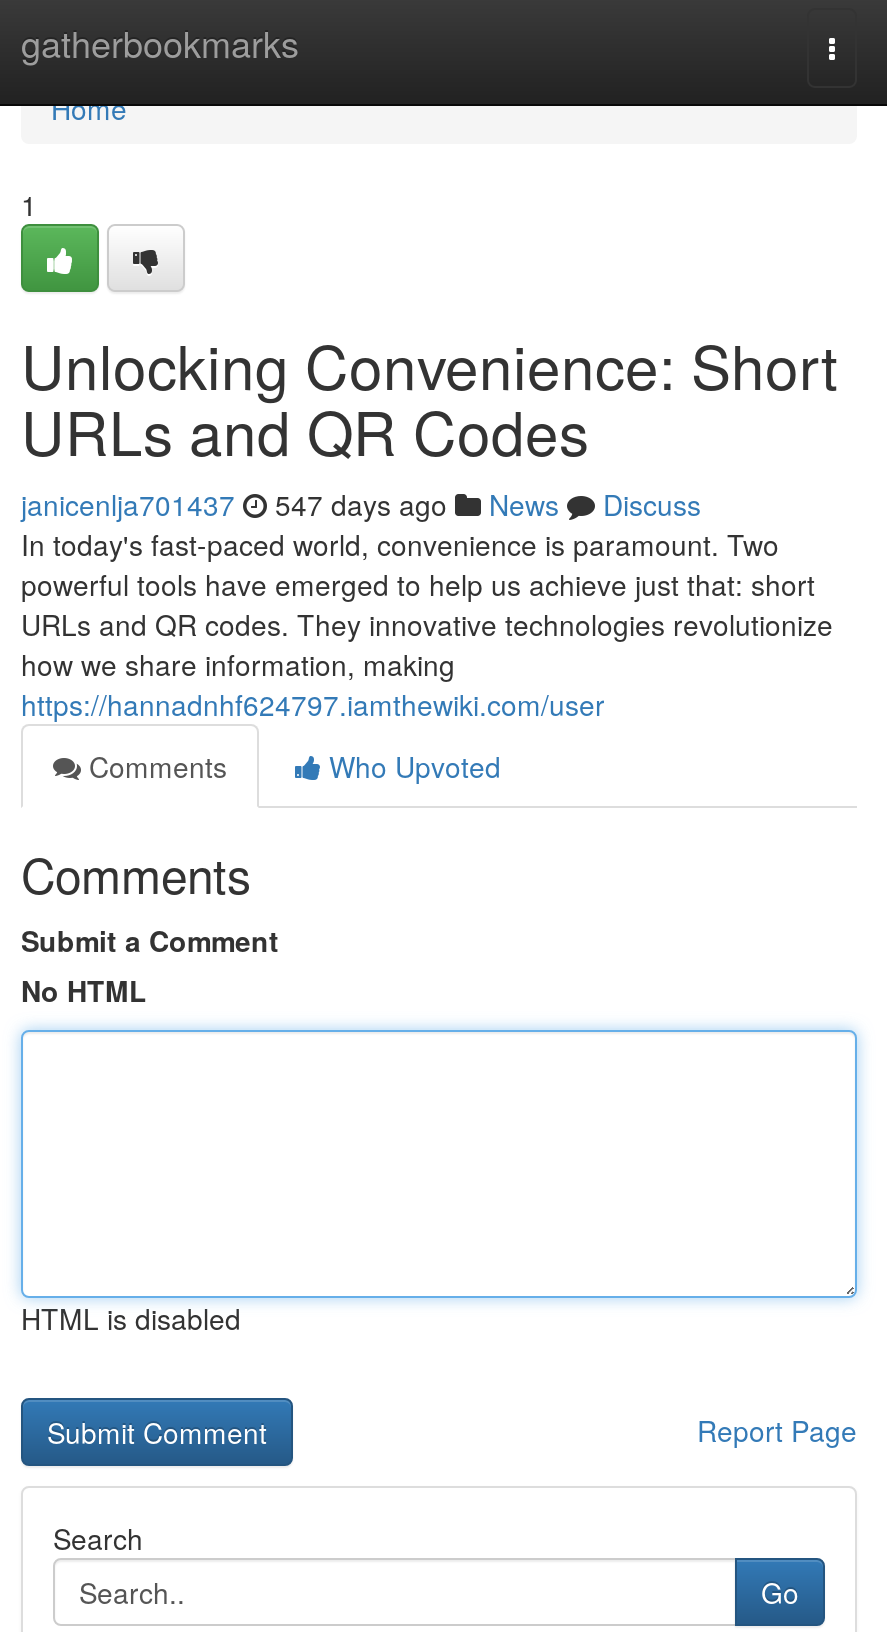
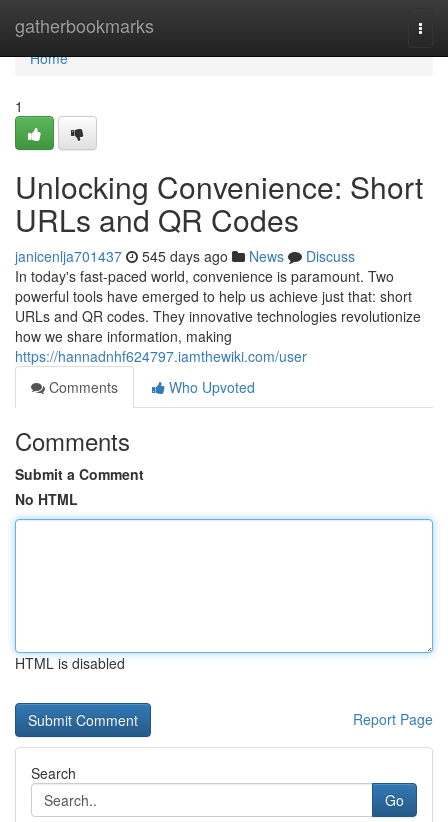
- janicenlja701437 547 days ago News Discuss
+ janicenlja701437 545 days ago News Discuss
